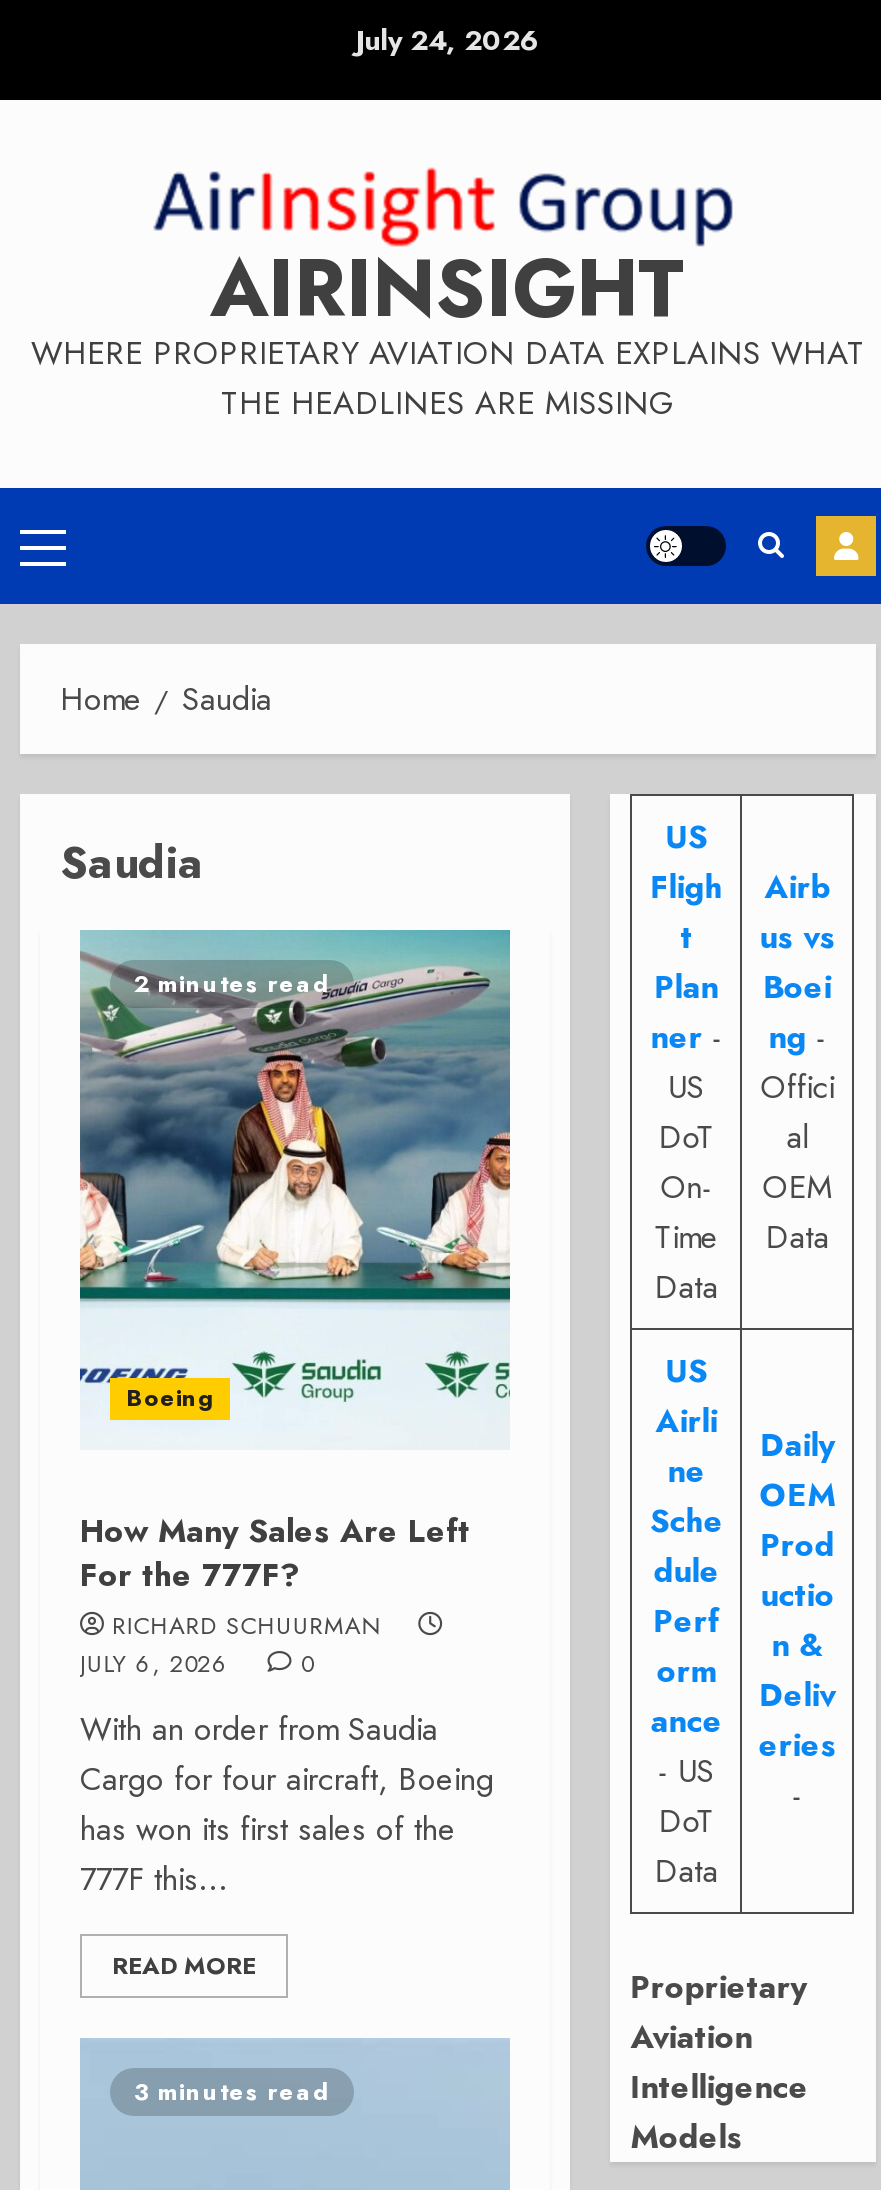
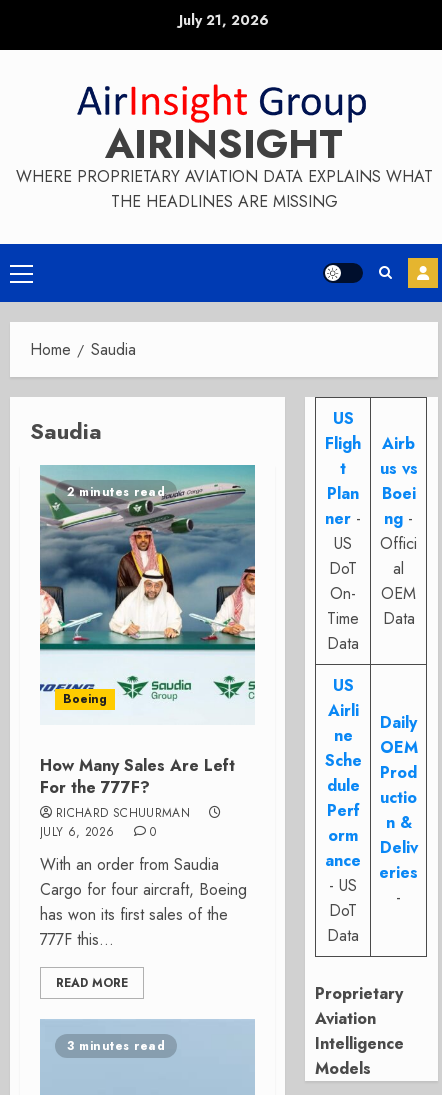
- July 24, 2026
+ July 21, 2026
